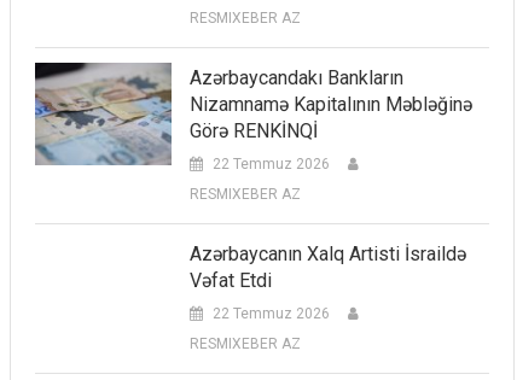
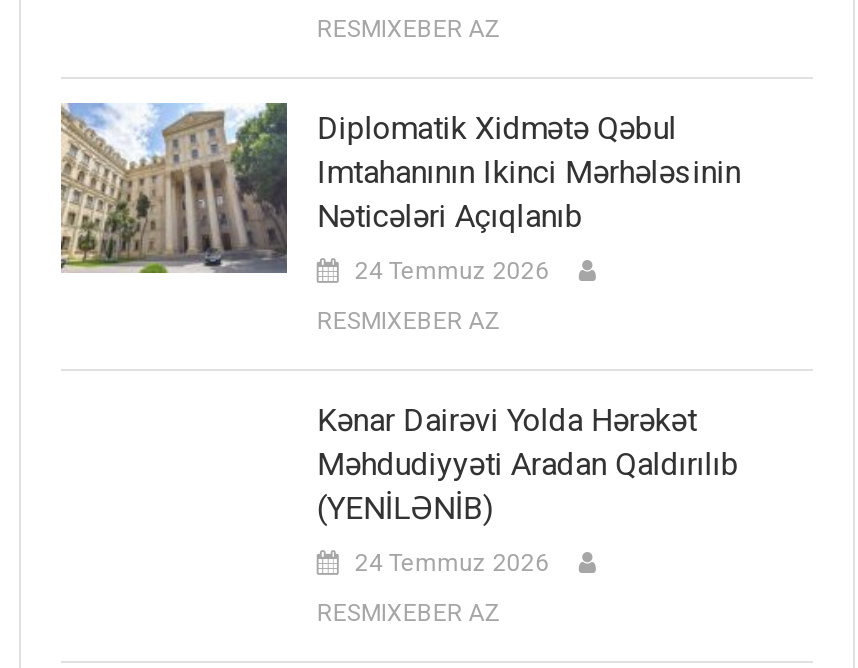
- [image]
- Azərbaycandakı Bankların
- Nizamnamə Kapitalının Məbləğinə
- Görə RENKİNQİ
+ [image]
+ Diplomatik Xidmətə Qəbul
+ Imtahanının Ikinci Mərhələsinin
+ Nəticələri Açıqlanıb

- 22 Temmuz 2026
+ 24 Temmuz 2026

- Azərbaycanın Xalq Artisti İsraildə
- Vəfat Etdi
+ Kənar Dairəvi Yolda Hərəkət
+ Məhdudiyyəti Aradan Qaldırılıb
+ (YENİLƏNİB)

- 22 Temmuz 2026
+ 24 Temmuz 2026
